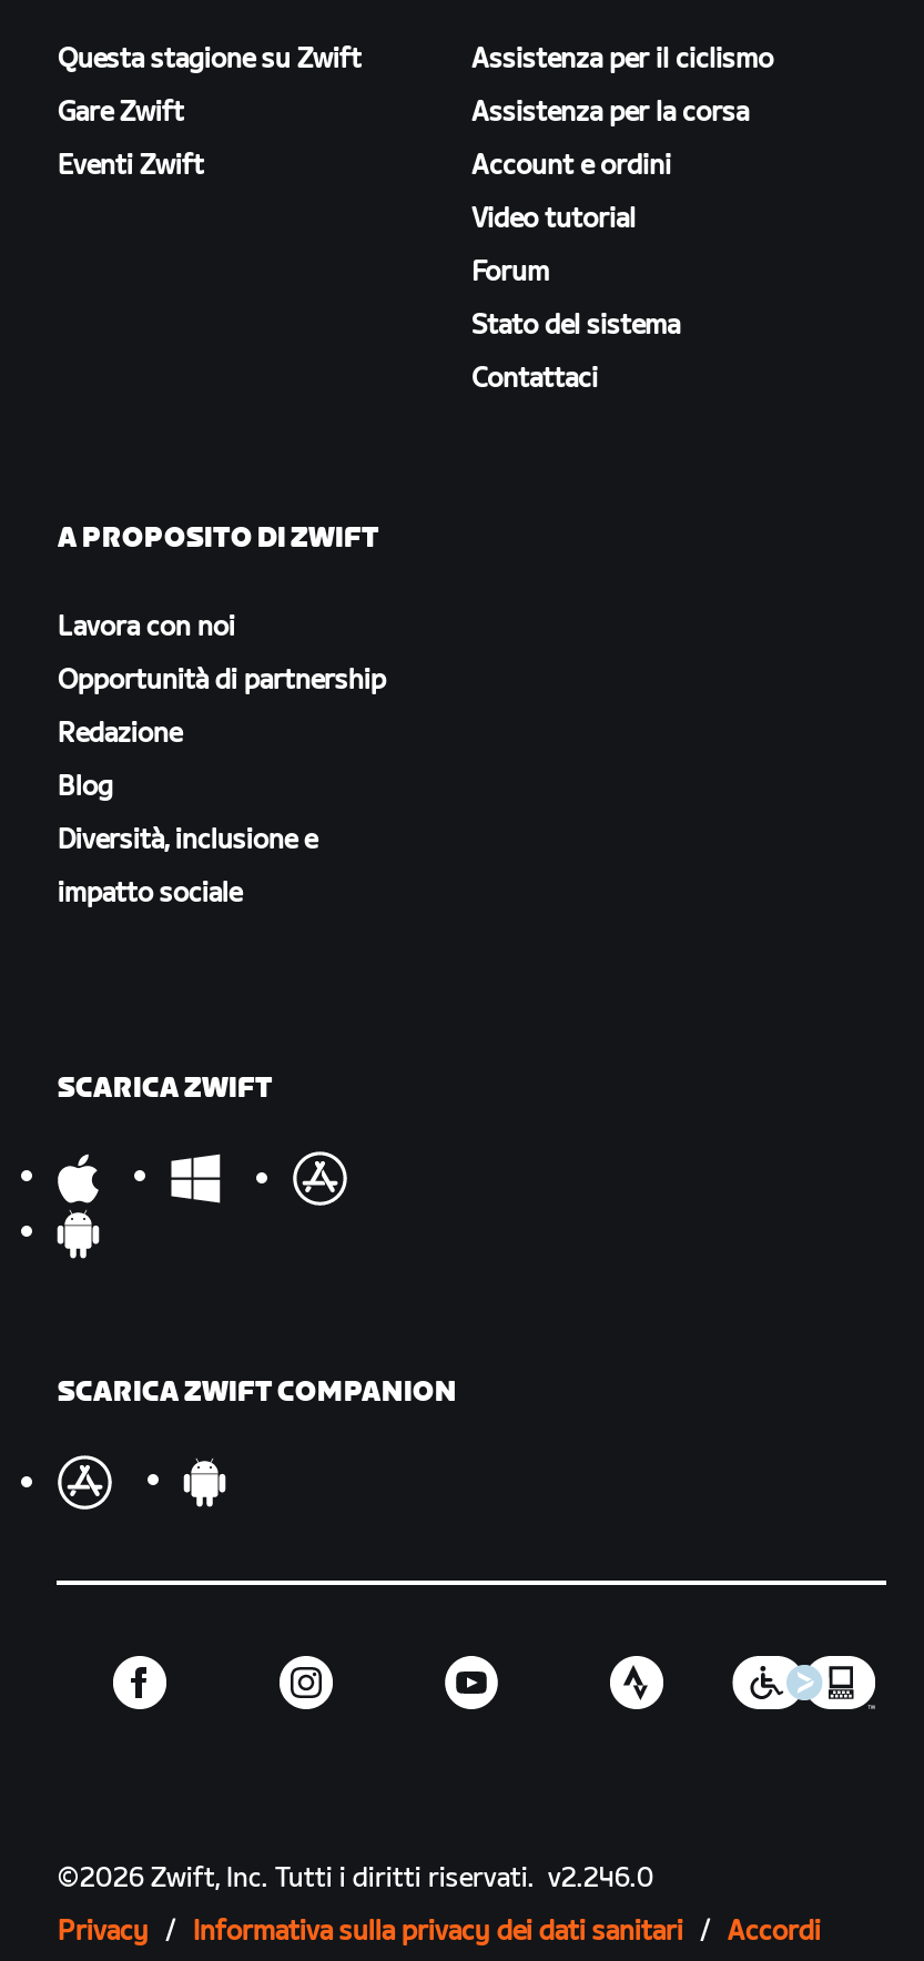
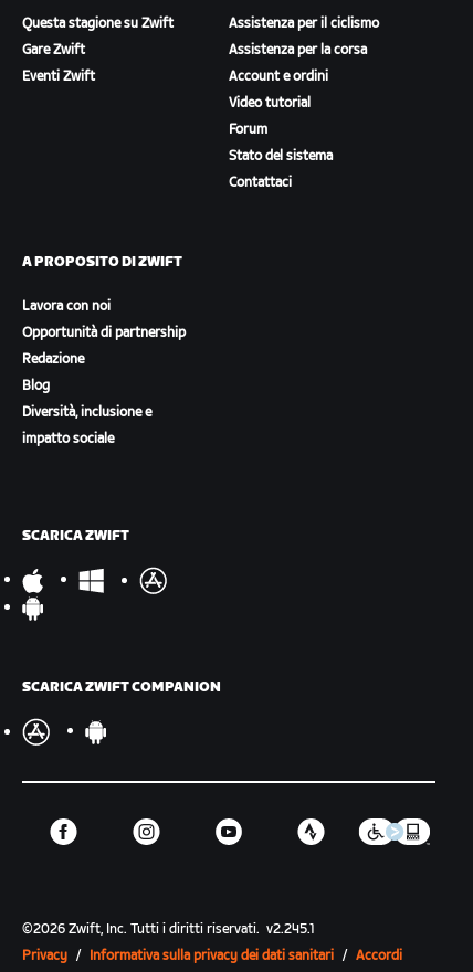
- ©2026 Zwift, Inc. Tutti i diritti riservati. v2.246.0
+ ©2026 Zwift, Inc. Tutti i diritti riservati. v2.245.1
